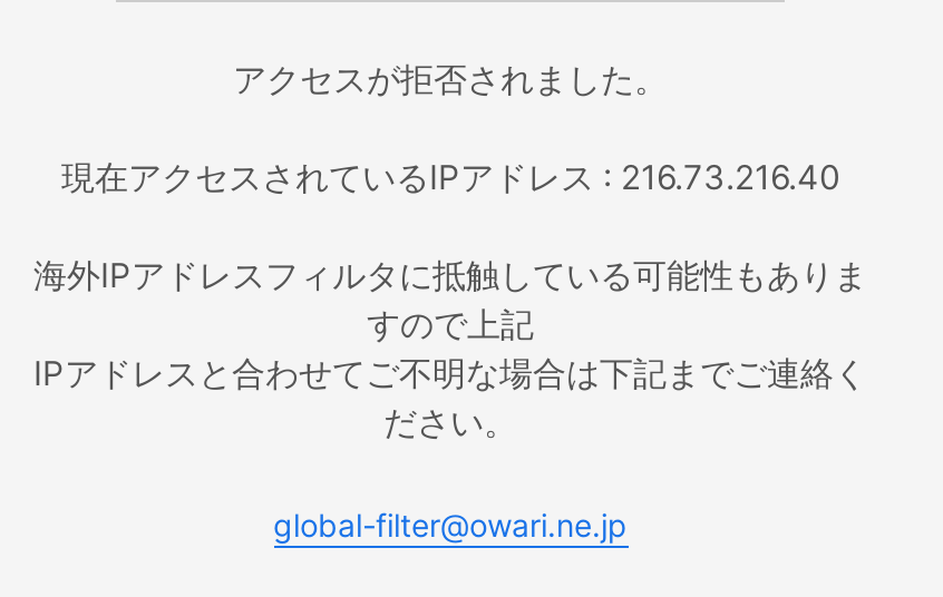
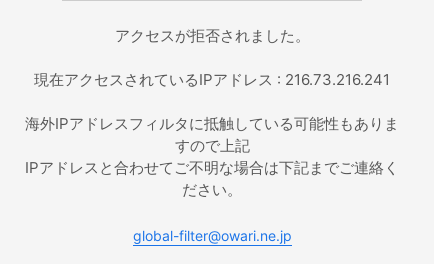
- 現在アクセスされているIPアドレス : 216.73.216.40
+ 現在アクセスされているIPアドレス : 216.73.216.241
